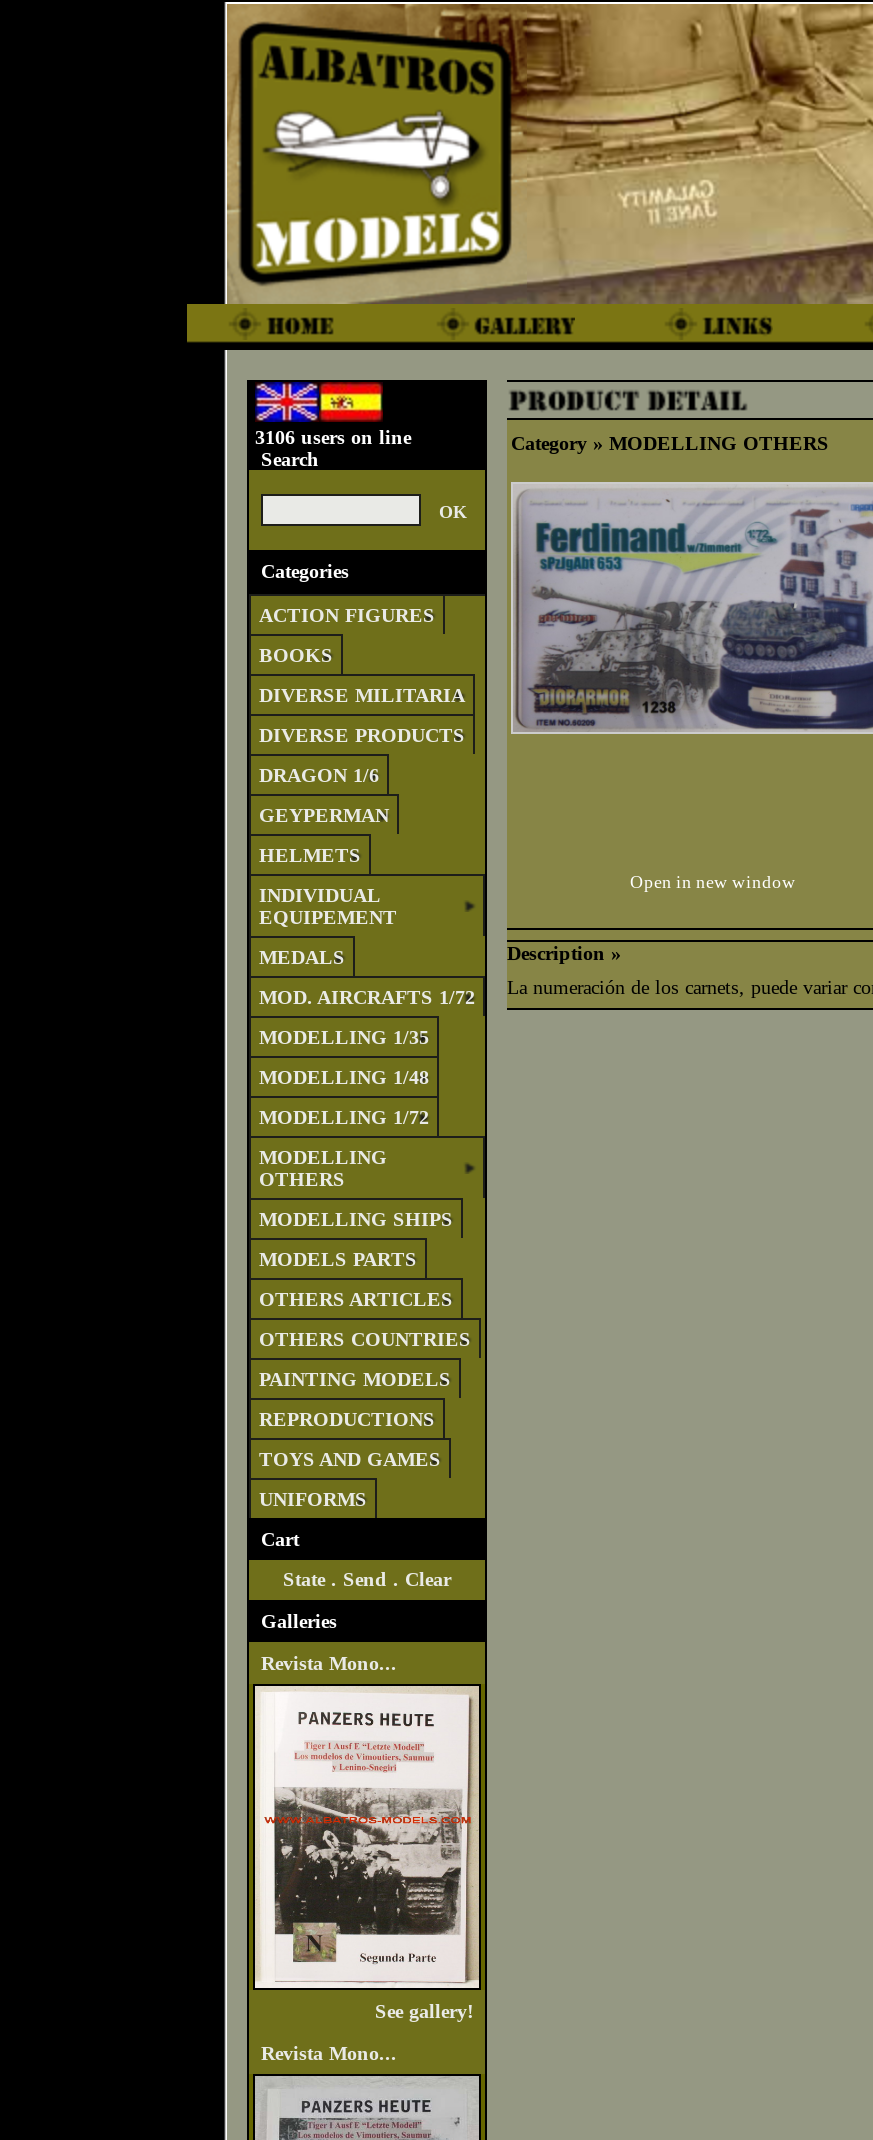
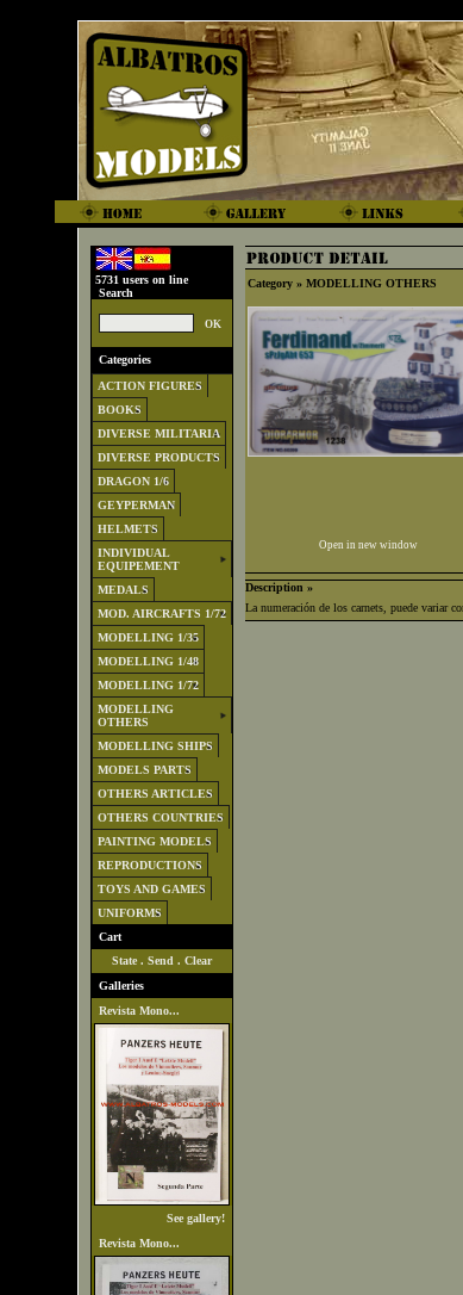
- 3106 users on line
+ 5731 users on line
